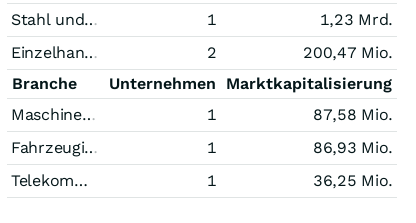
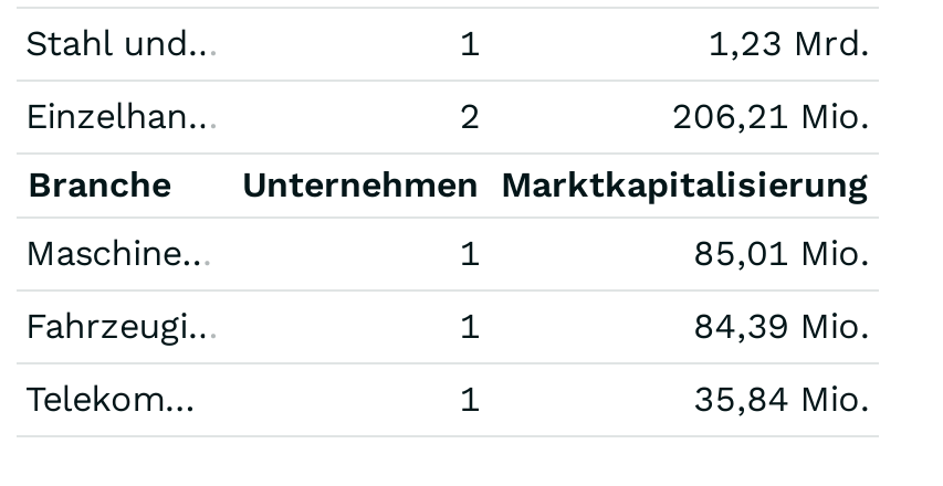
- 200,47 Mio.
+ 206,21 Mio.

- 87,58 Mio.
+ 85,01 Mio.

- 86,93 Mio.
+ 84,39 Mio.

- 36,25 Mio.
+ 35,84 Mio.
